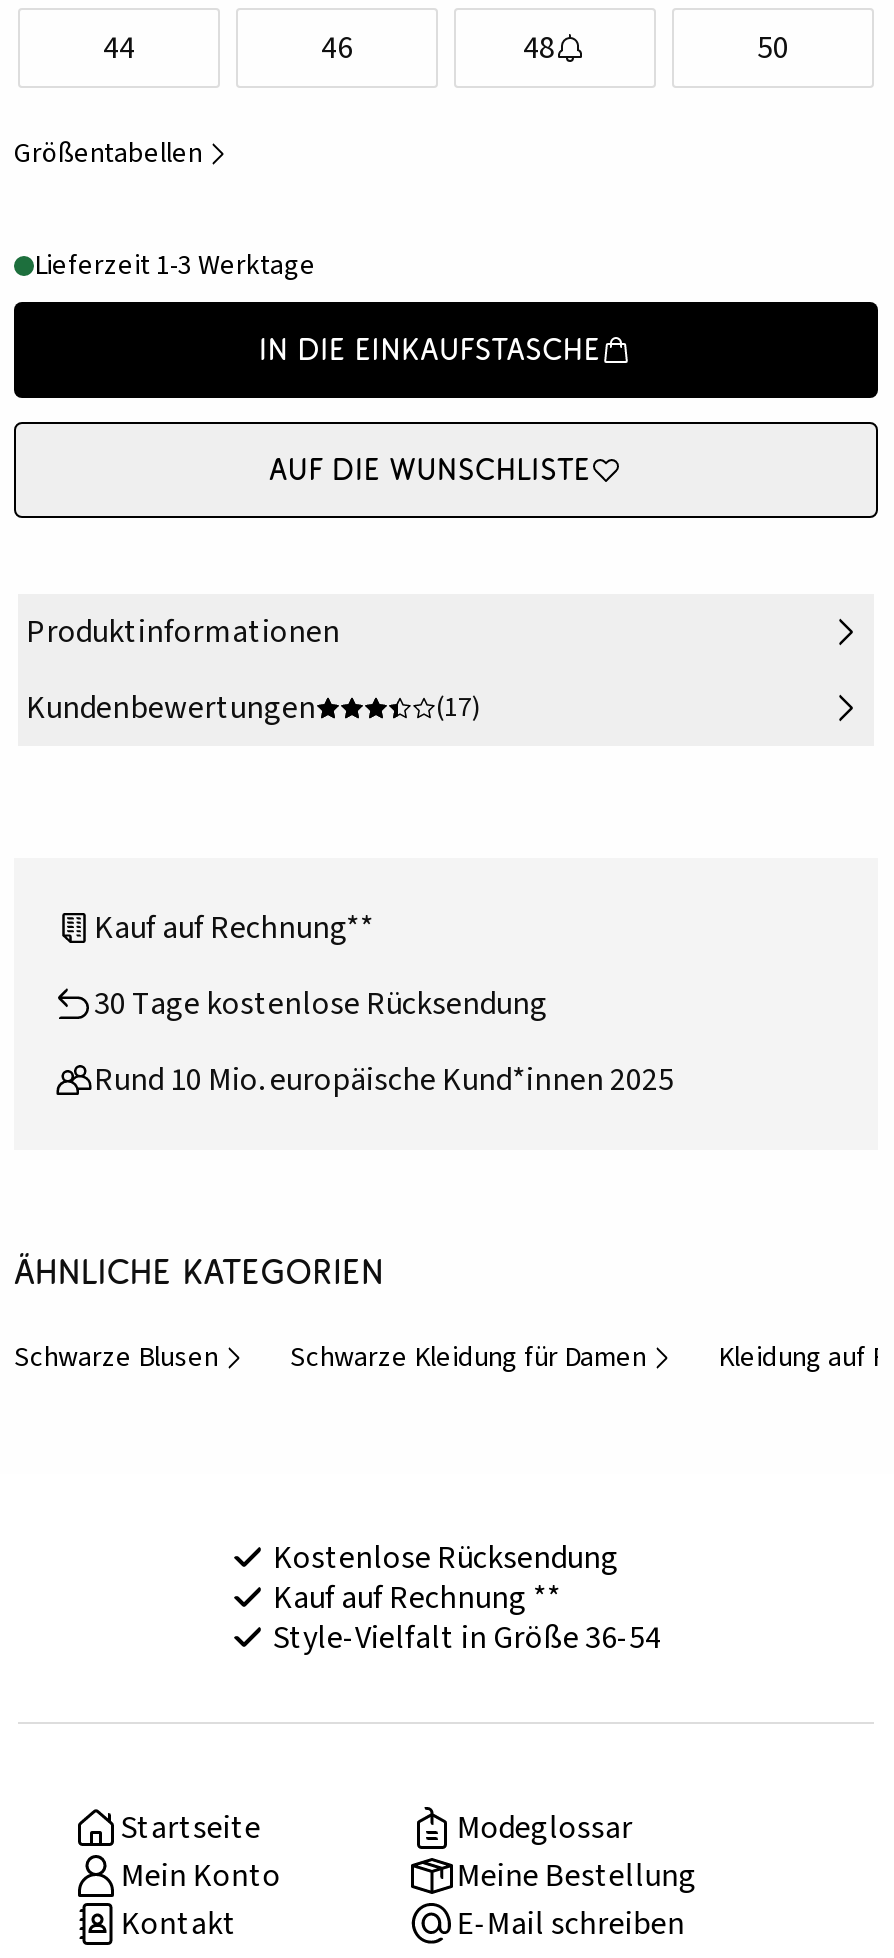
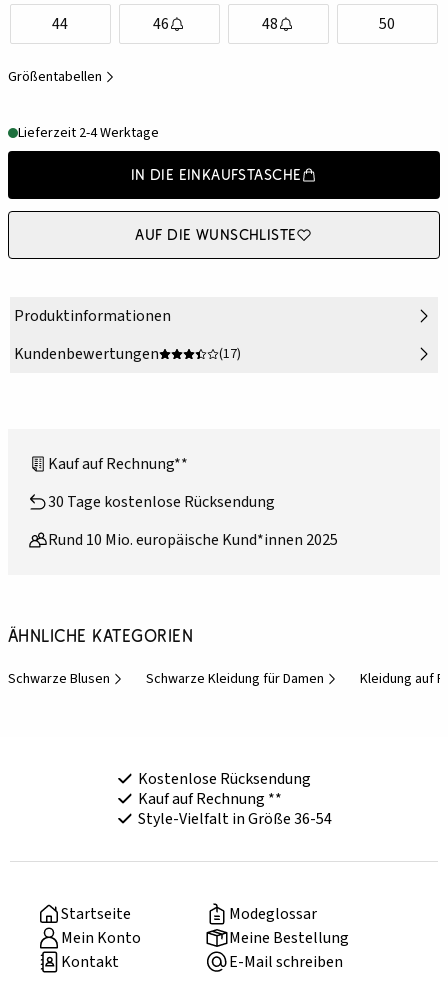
- Lieferzeit 1-3 Werktage
+ Lieferzeit 2-4 Werktage
